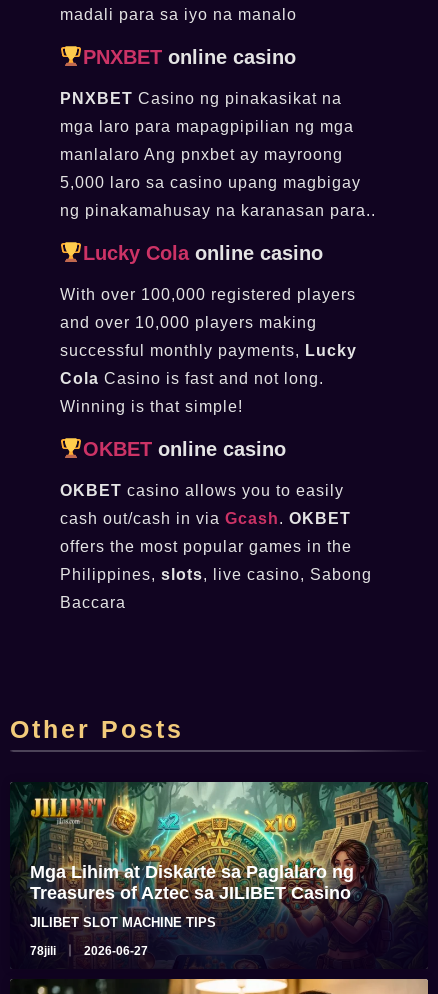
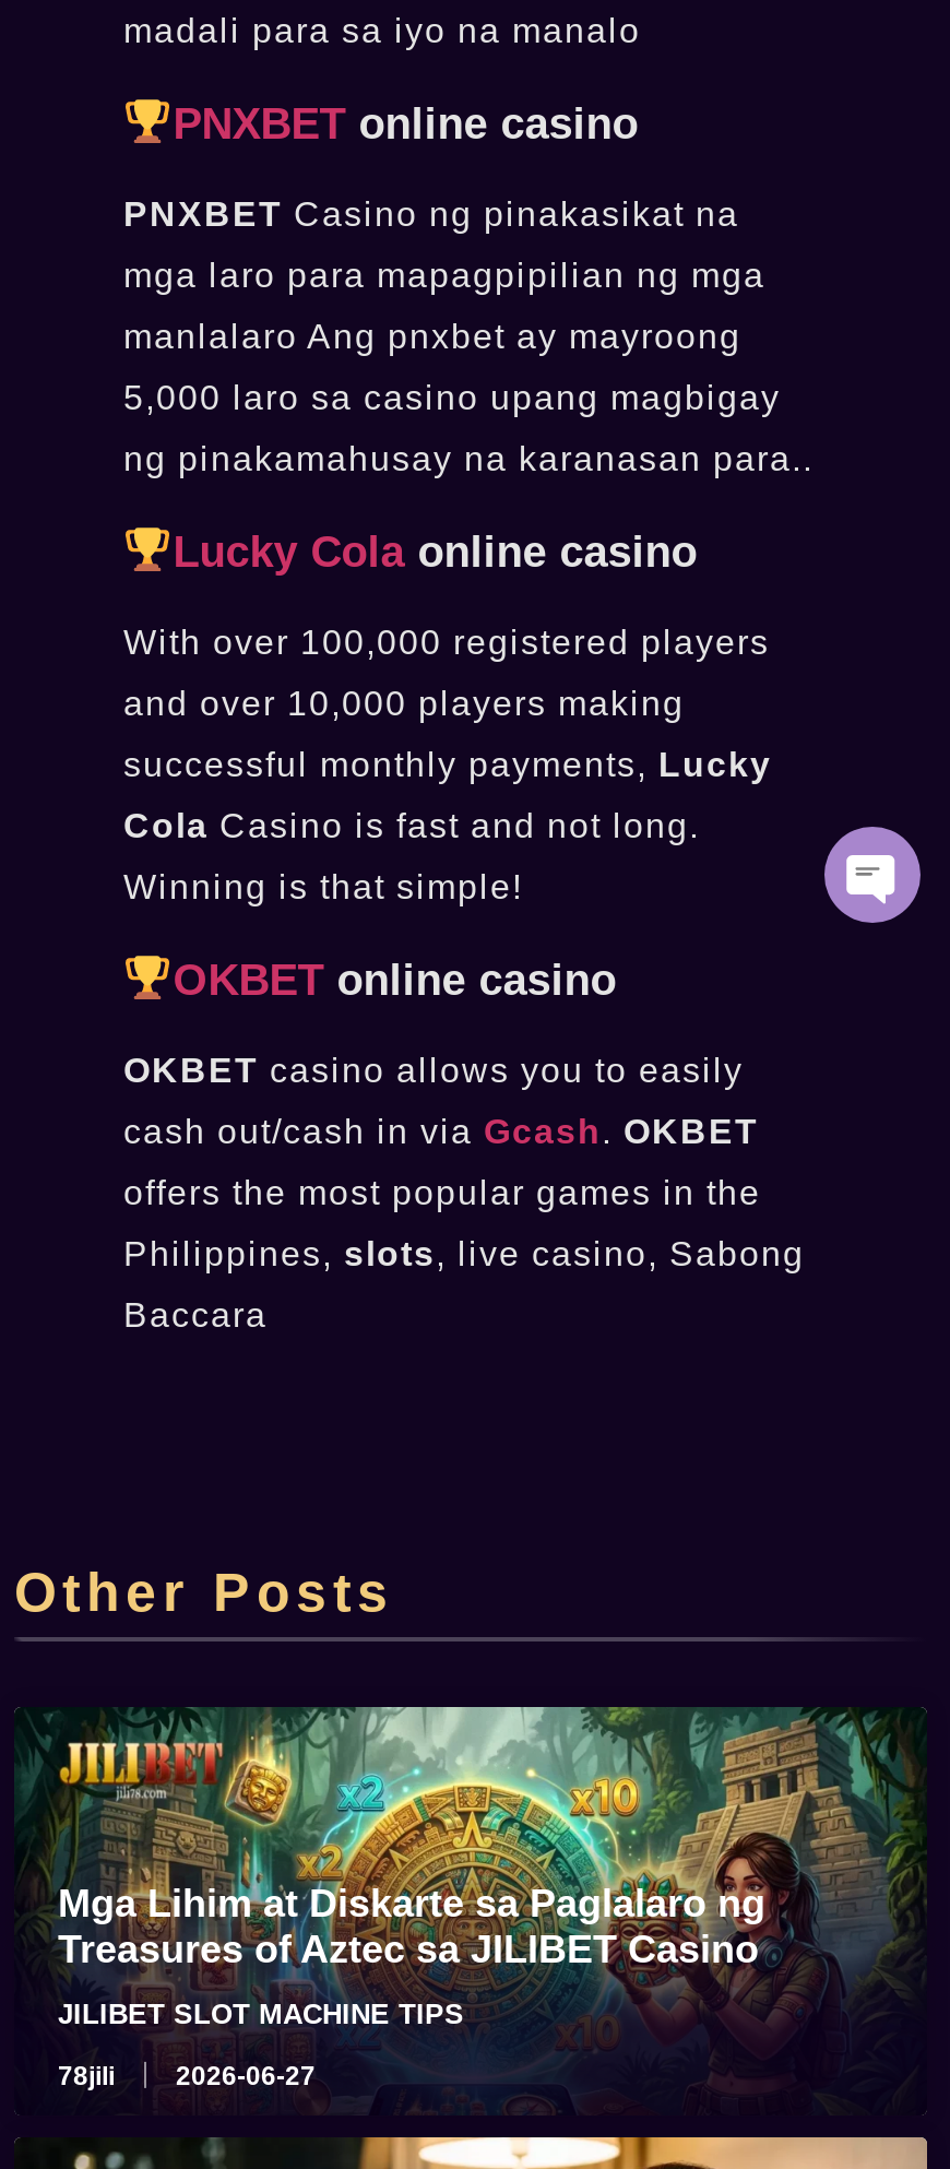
+ [image]
